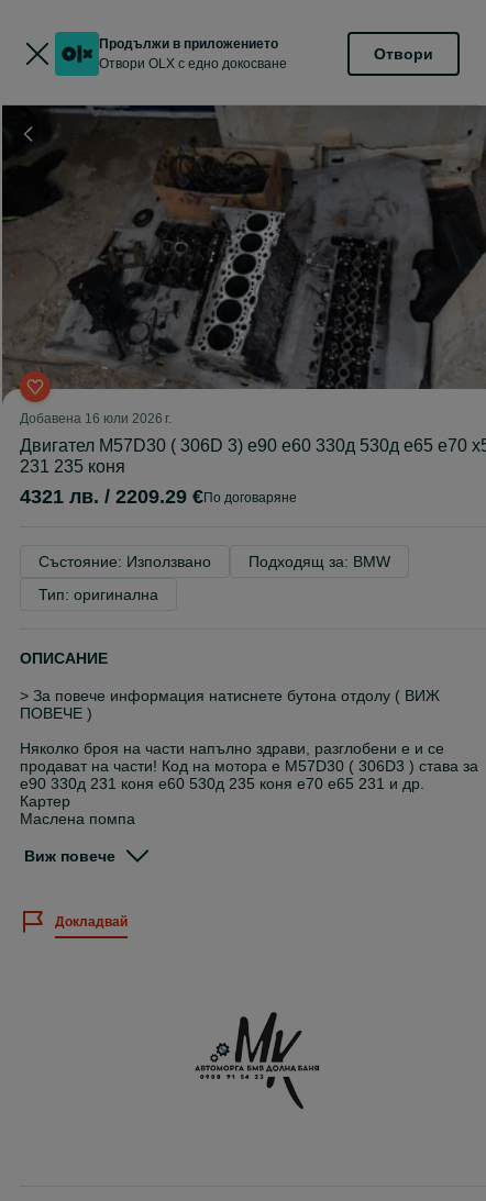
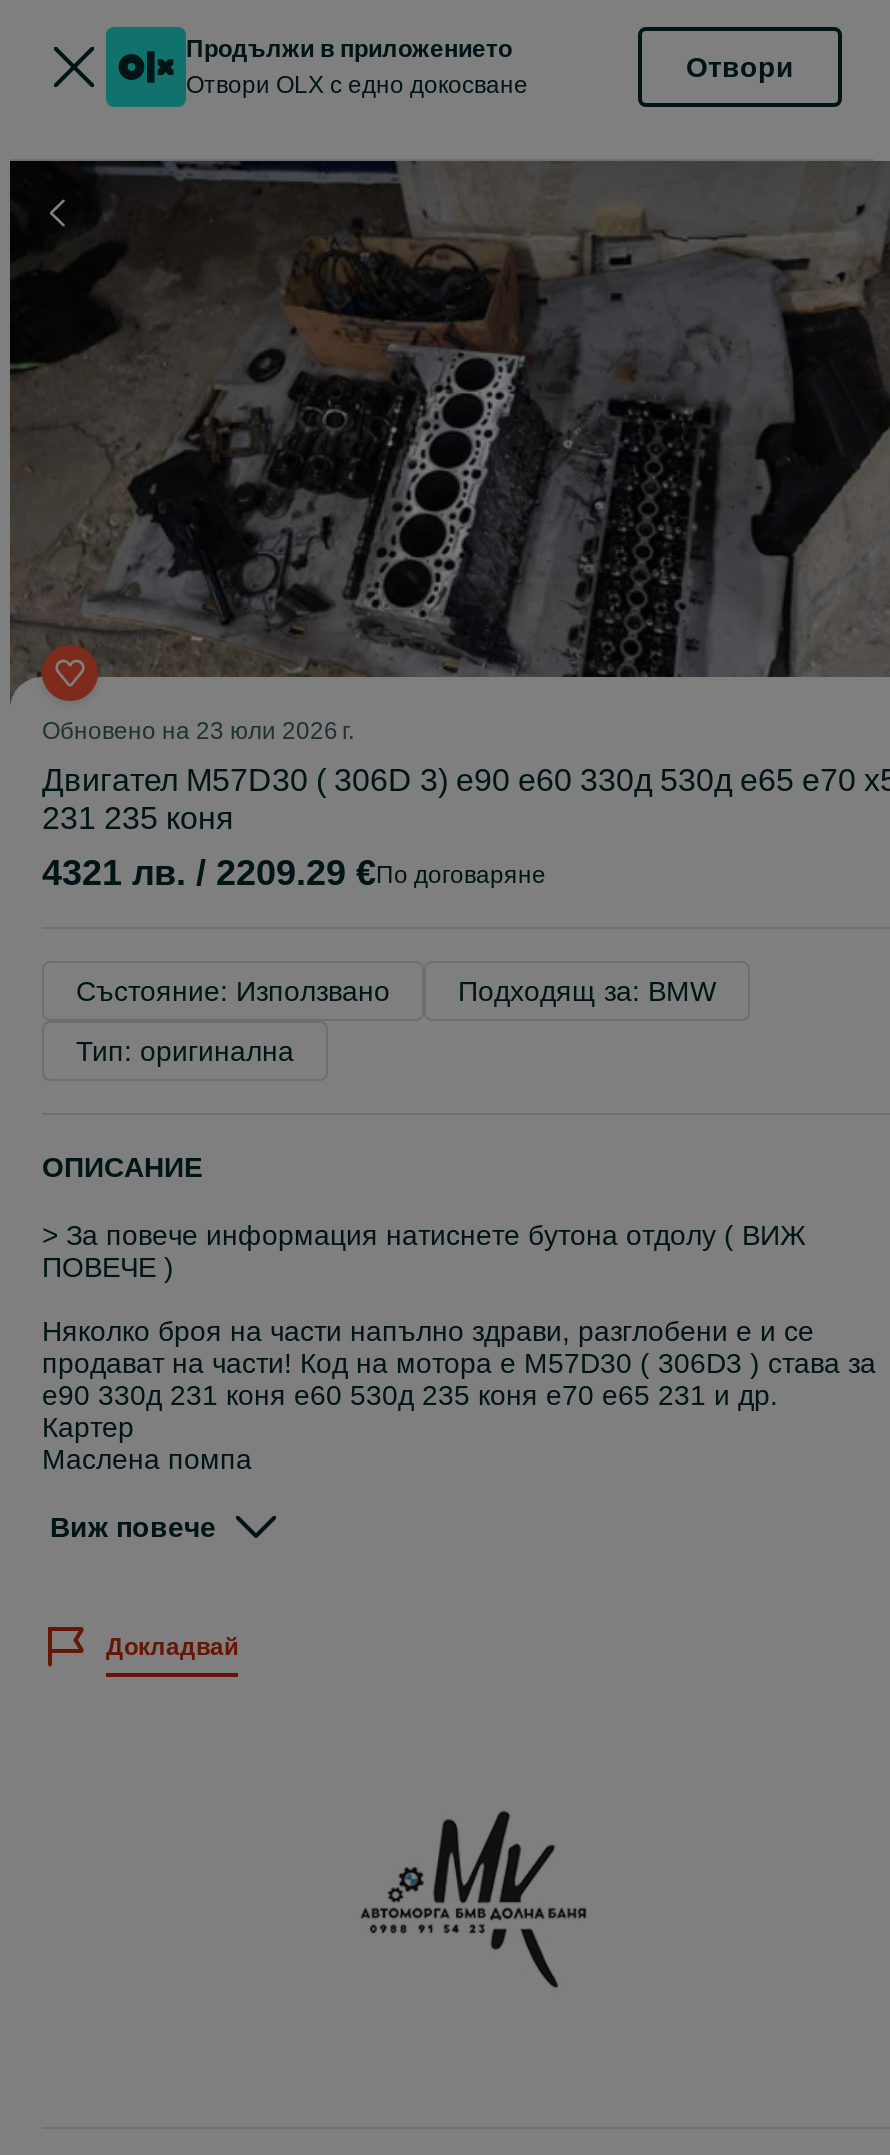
- Добавена 16 юли 2026 г.
+ Обновено на 23 юли 2026 г.
